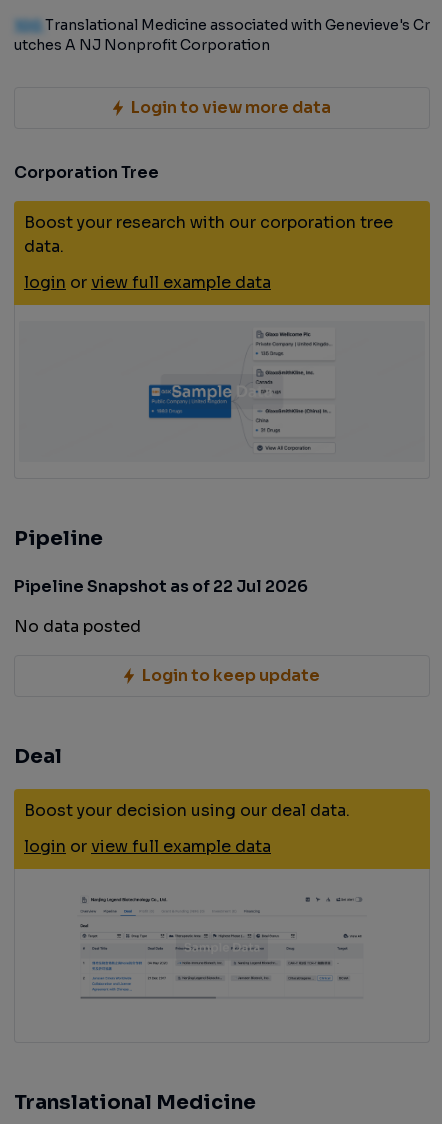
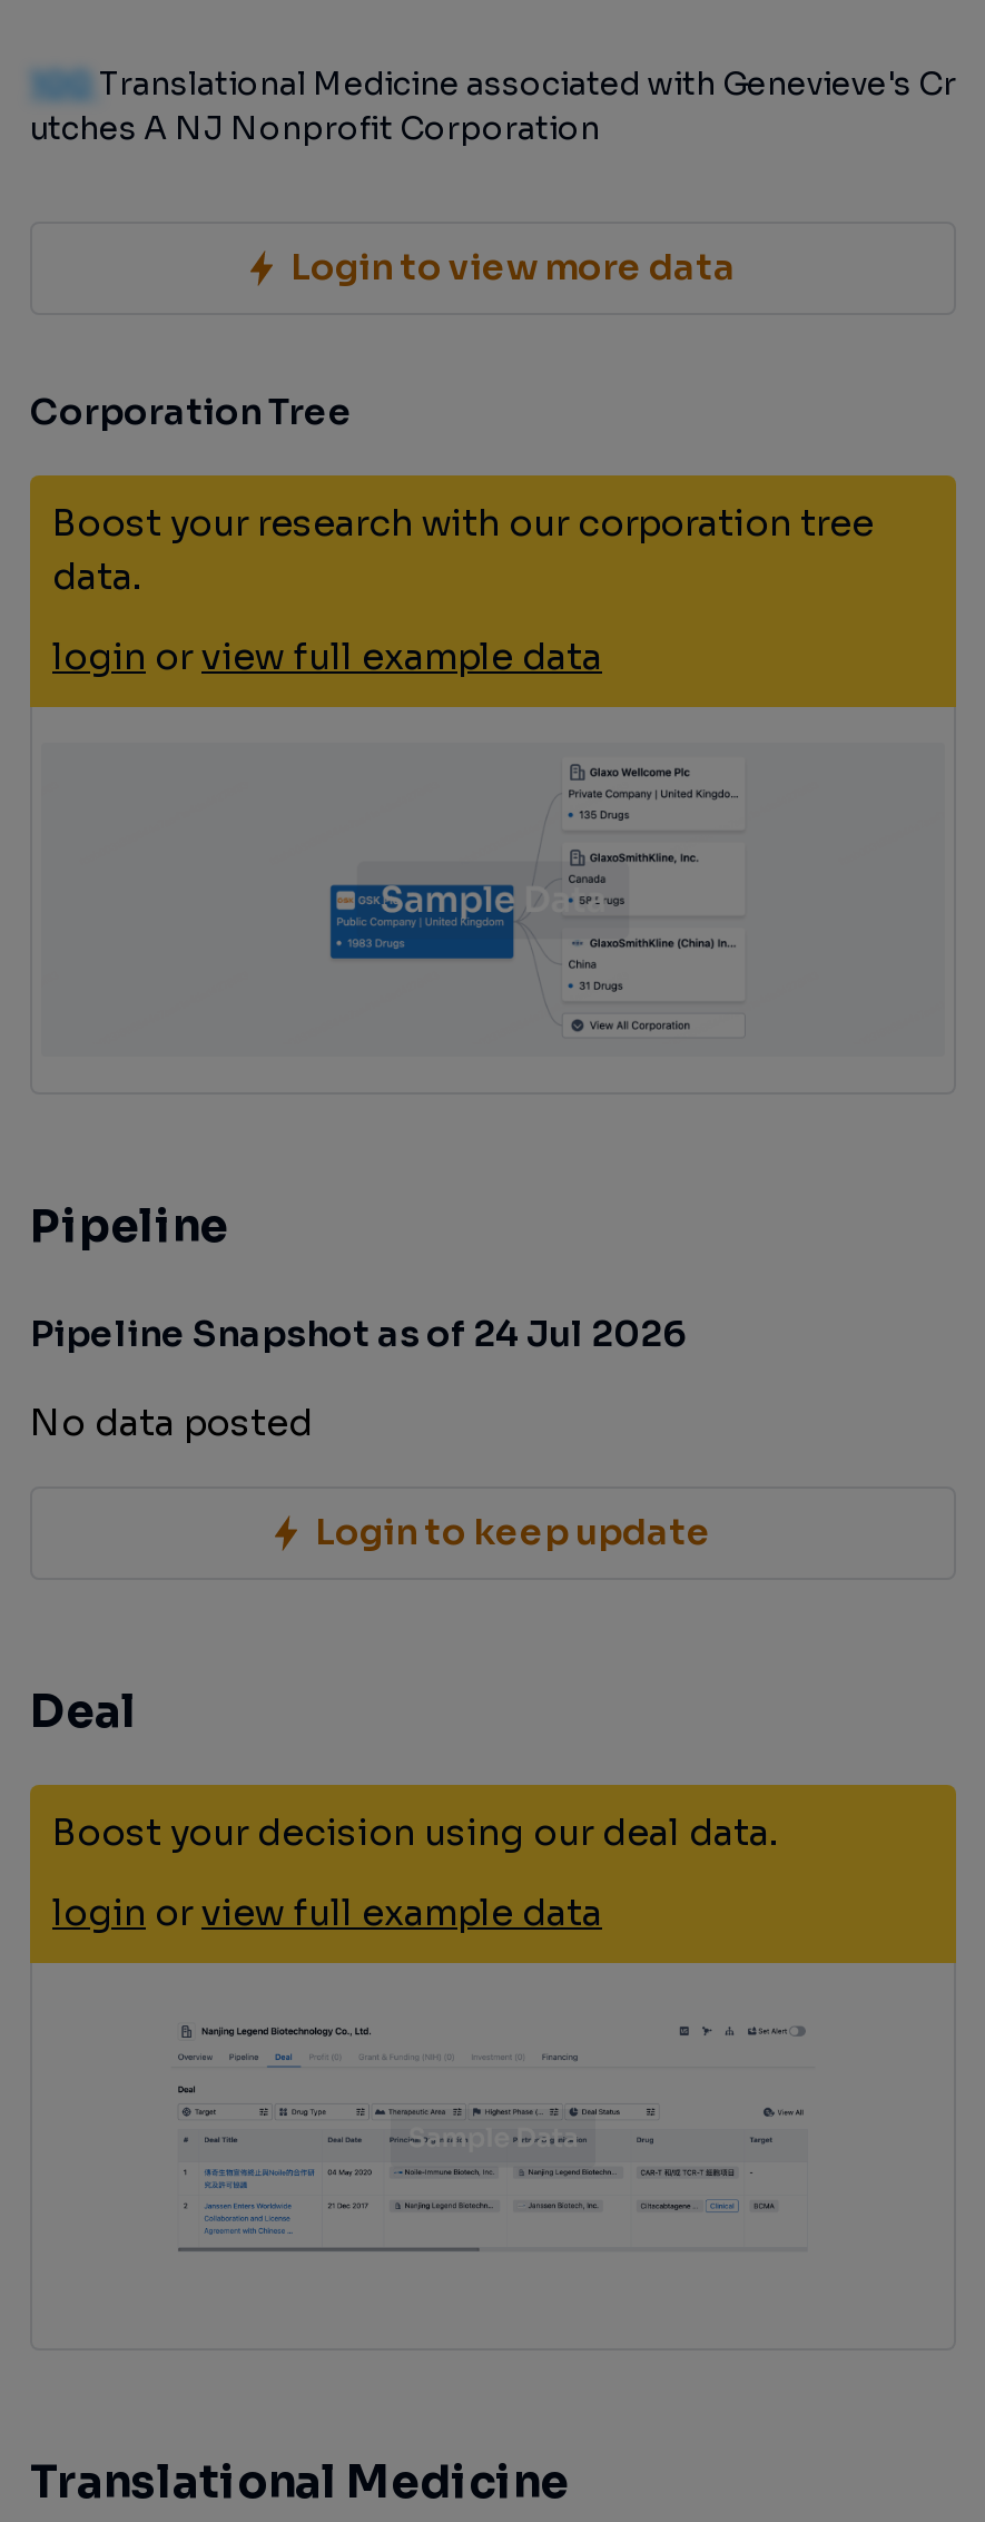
- Pipeline Snapshot as of 22 Jul 2026
+ Pipeline Snapshot as of 24 Jul 2026
